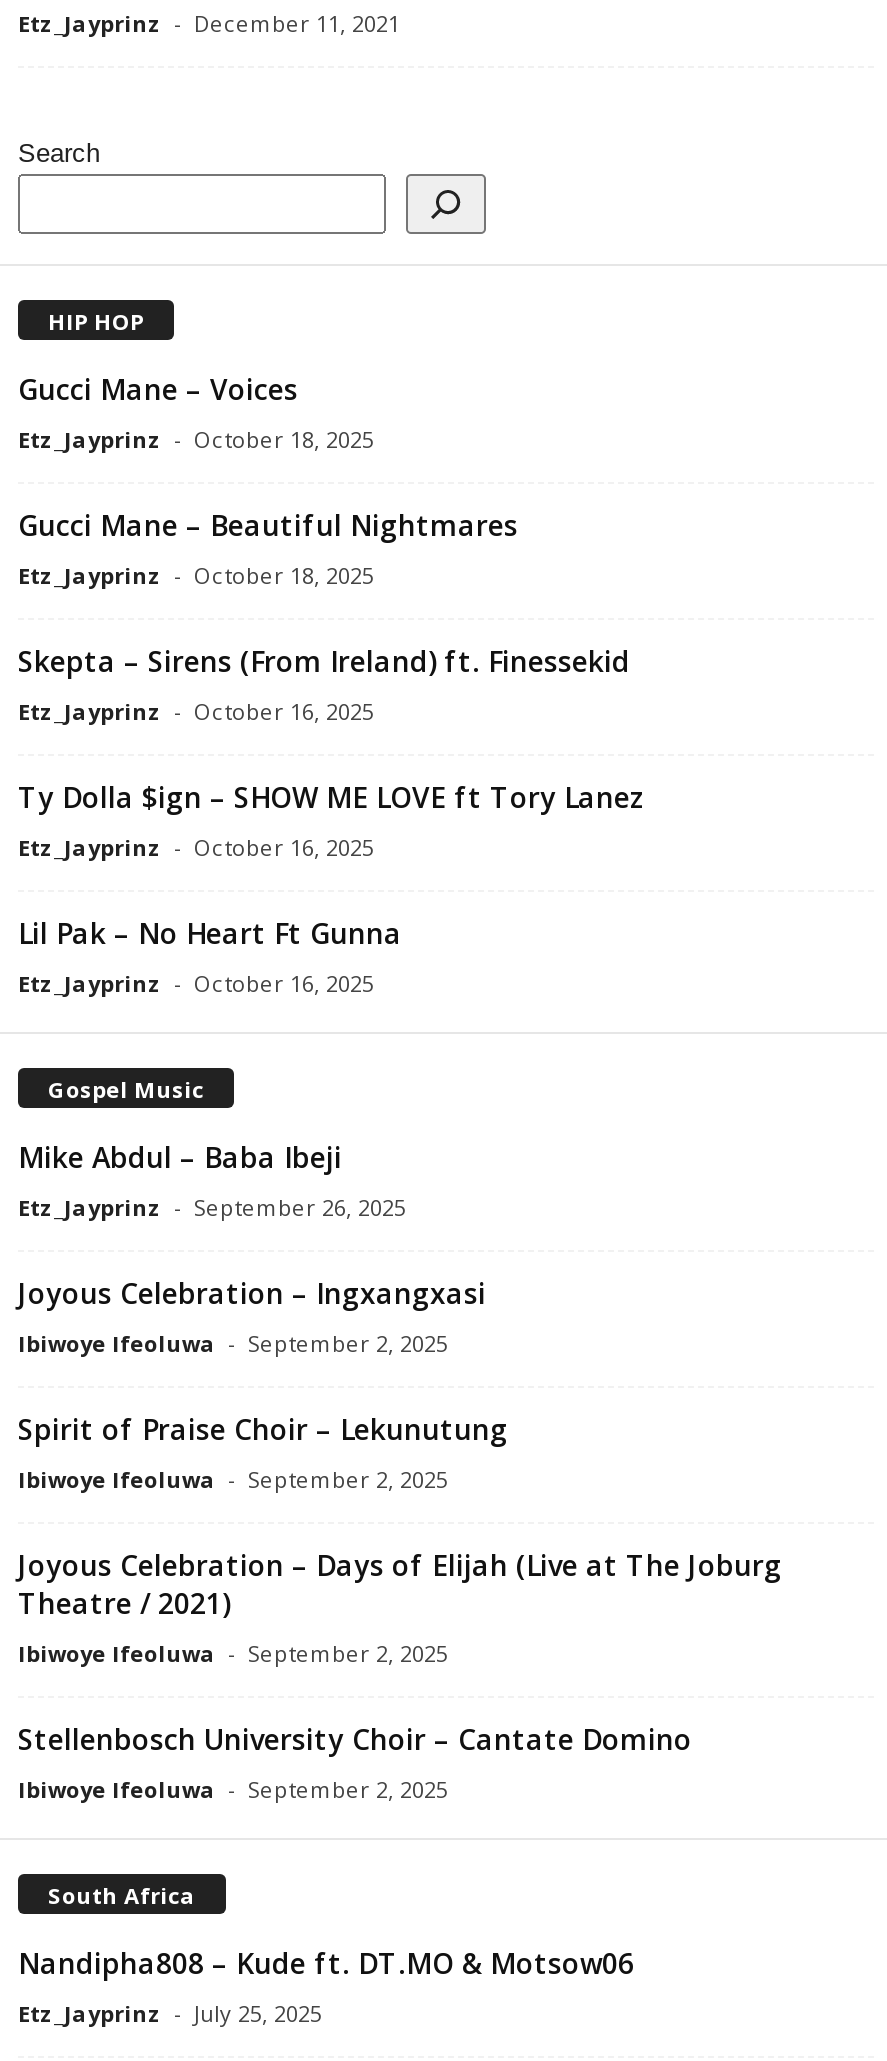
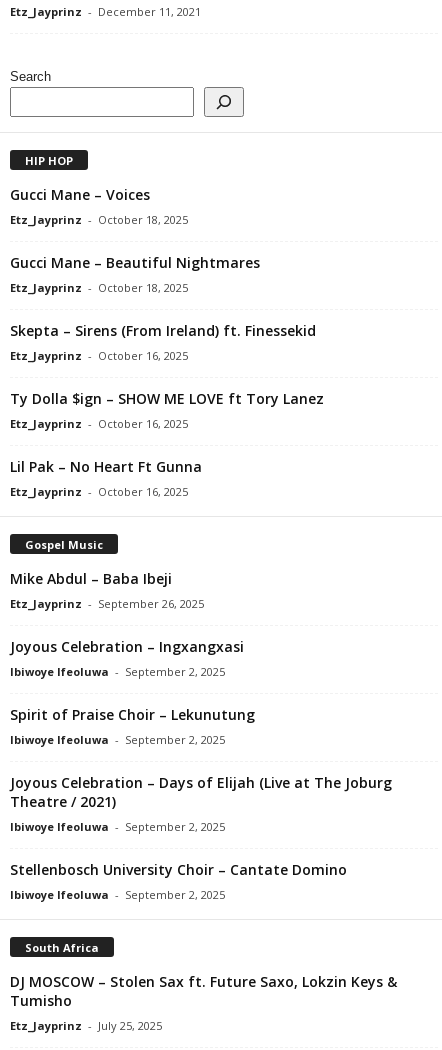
- Nandipha808 – Kude ft. DT.MO & Motsow06
+ DJ MOSCOW – Stolen Sax ft. Future Saxo, Lokzin Keys &
+ Tumisho
